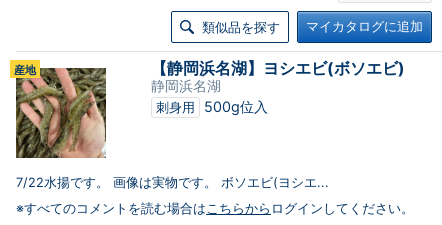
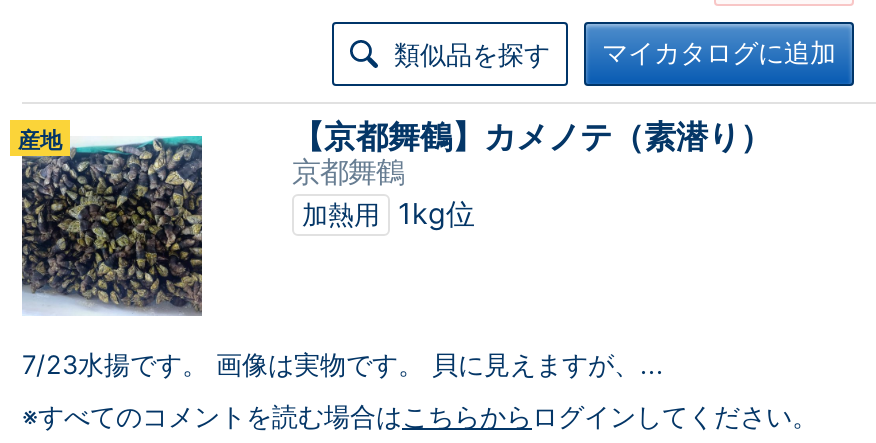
- 【静岡浜名湖】ヨシエビ(ボソエビ)
- 静岡浜名湖
- 刺身用 500g位入
+ 【京都舞鶴】カメノテ（素潜り）
+ 京都舞鶴
+ 加熱用 1kg位

- [image]
- 7/22水揚です。 画像は実物です。 ボソエビ(ヨシエ...
+ [image]
+ 7/23水揚です。 画像は実物です。 貝に見えますが、...
